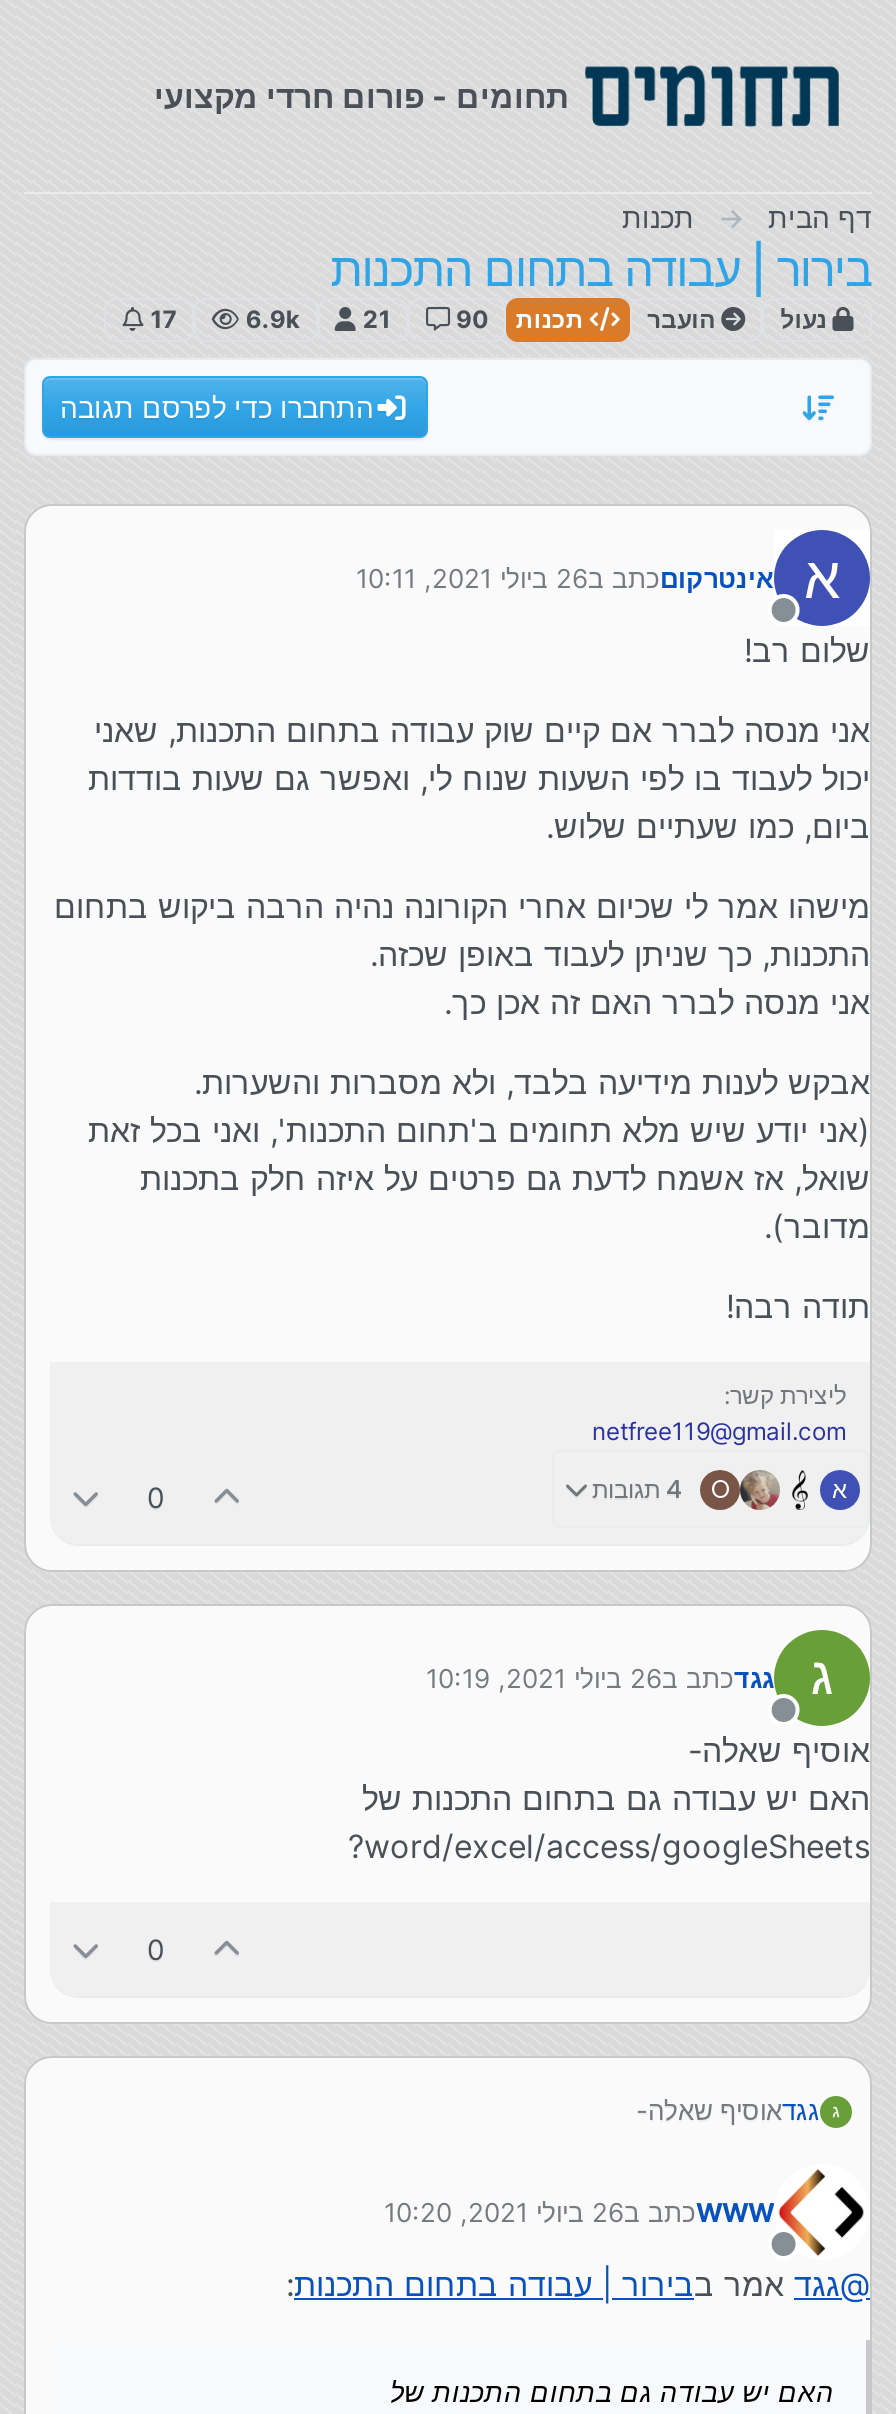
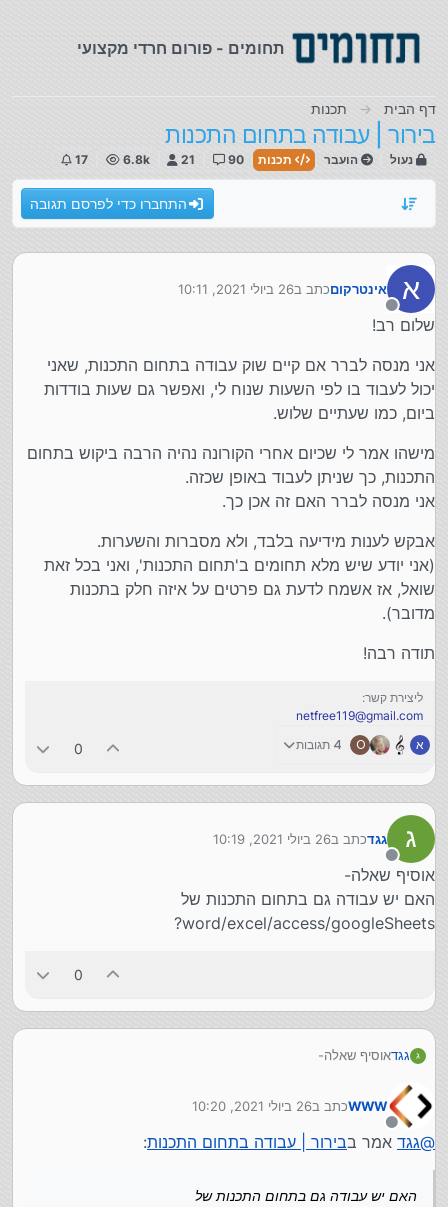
- 6.9k
+ 6.8k
